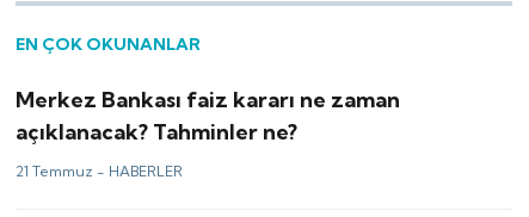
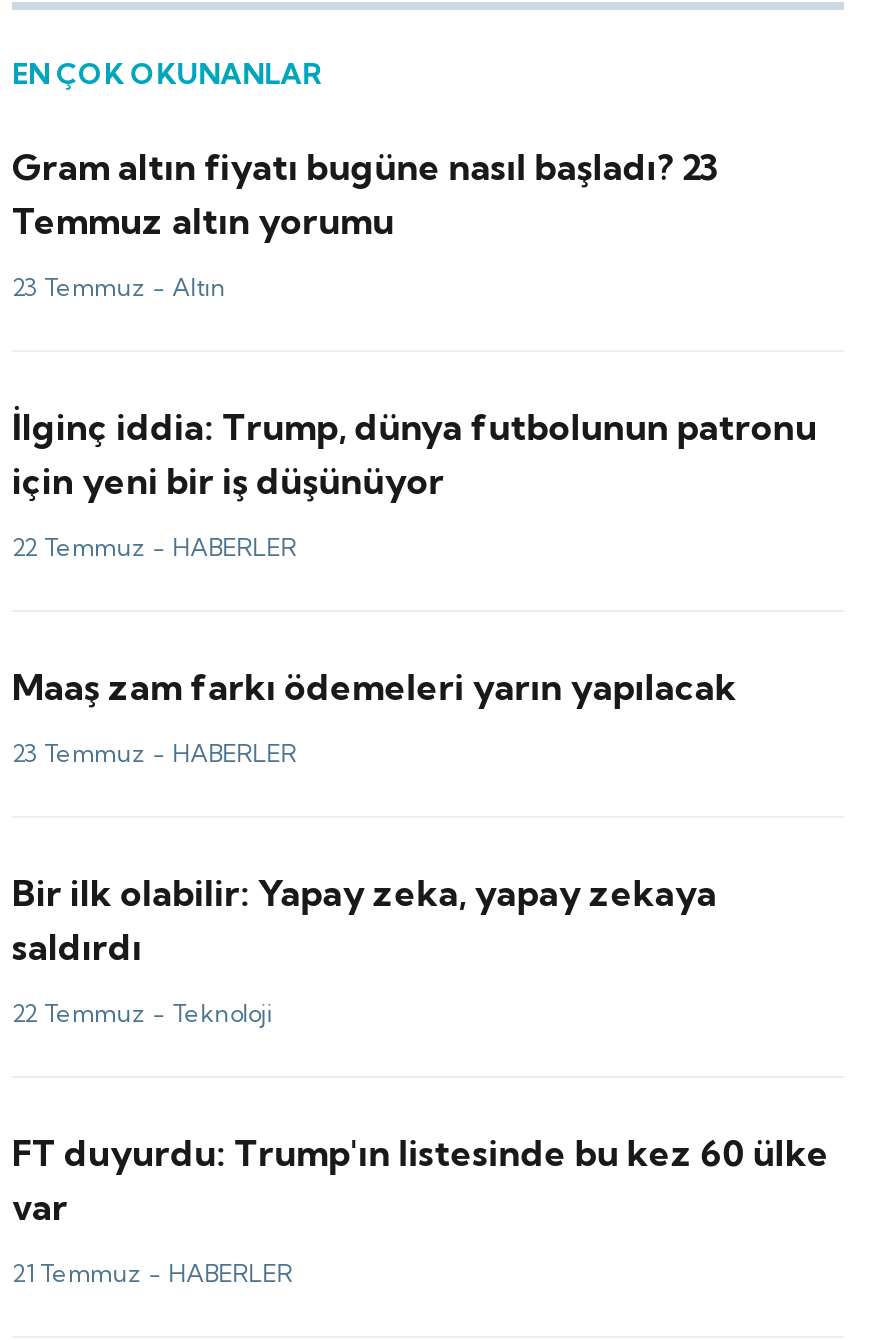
- Merkez Bankası faiz kararı ne zaman
- açıklanacak? Tahminler ne?
+ Gram altın fiyatı bugüne nasıl başladı? 23
+ Temmuz altın yorumu
+ 23 Temmuz - Altın
+ İlginç iddia: Trump, dünya futbolunun patronu
+ için yeni bir iş düşünüyor
+ 22 Temmuz - HABERLER
+ Maaş zam farkı ödemeleri yarın yapılacak
+ 23 Temmuz - HABERLER
+ Bir ilk olabilir: Yapay zeka, yapay zekaya
+ saldırdı
+ 22 Temmuz - Teknoloji
+ FT duyurdu: Trump'ın listesinde bu kez 60 ülke
+ var
